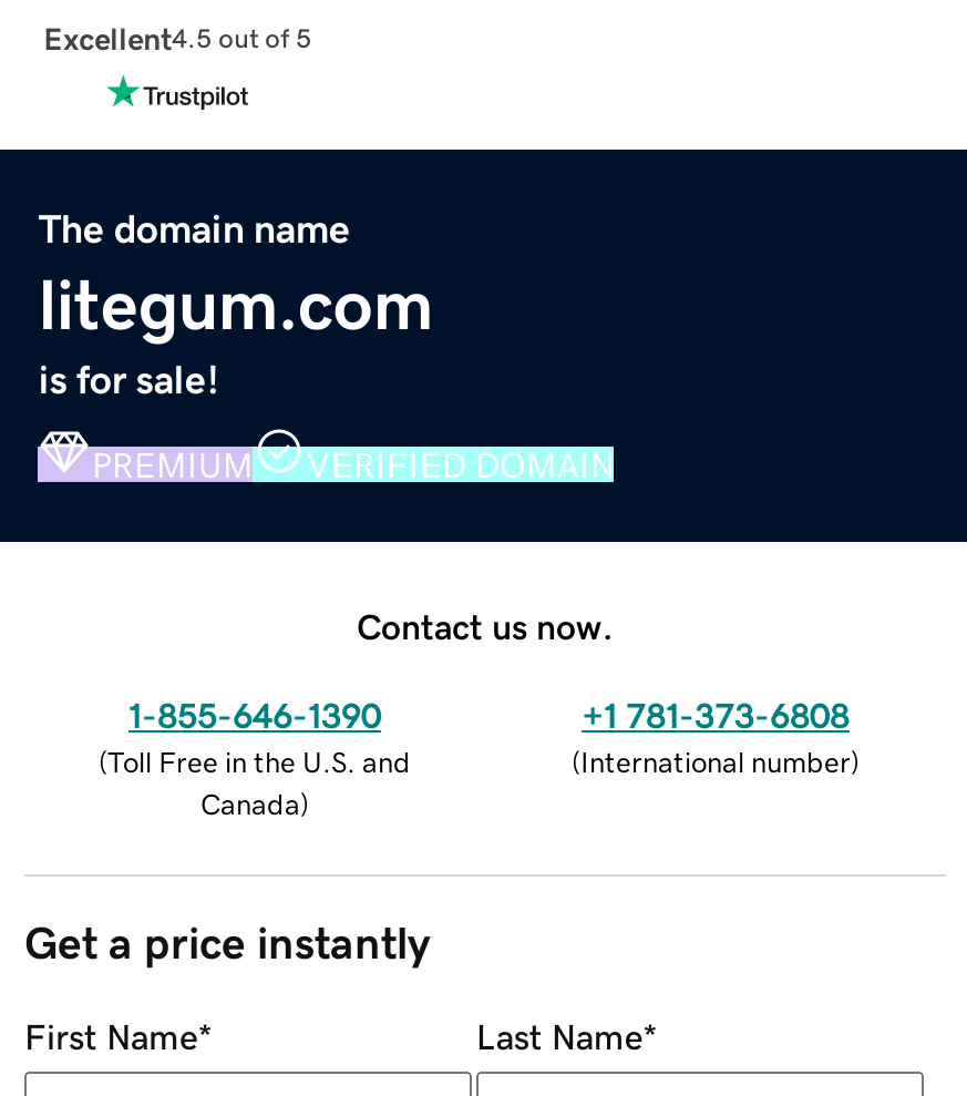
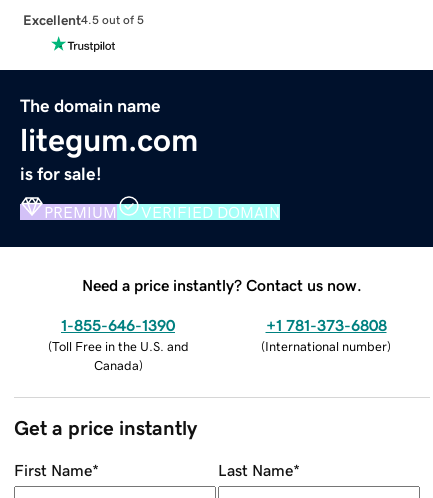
- Contact us now.
+ Need a price instantly? Contact us now.
